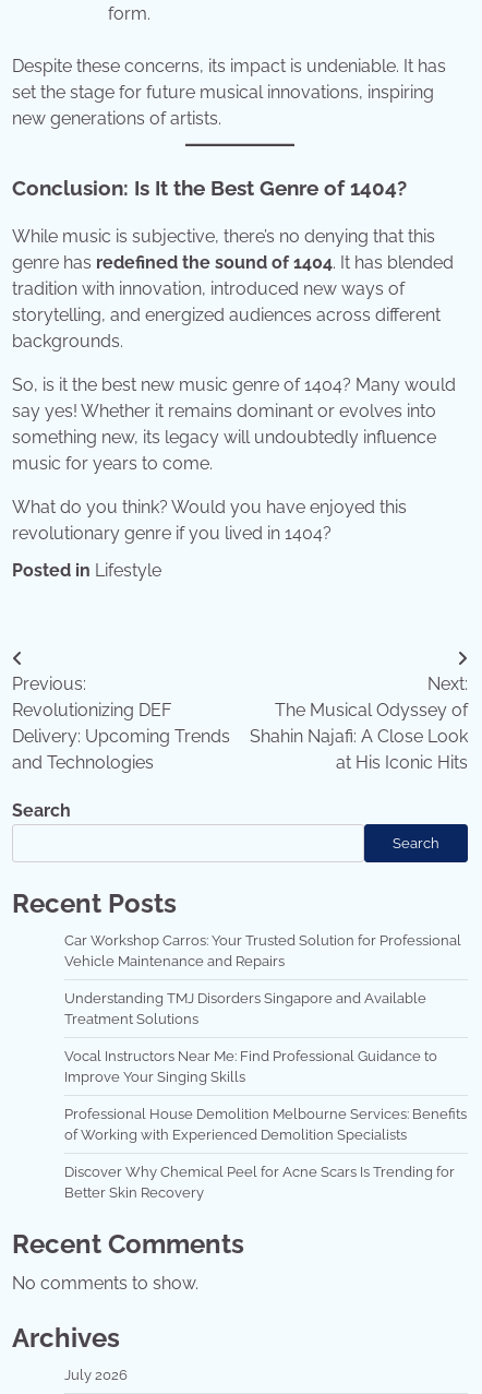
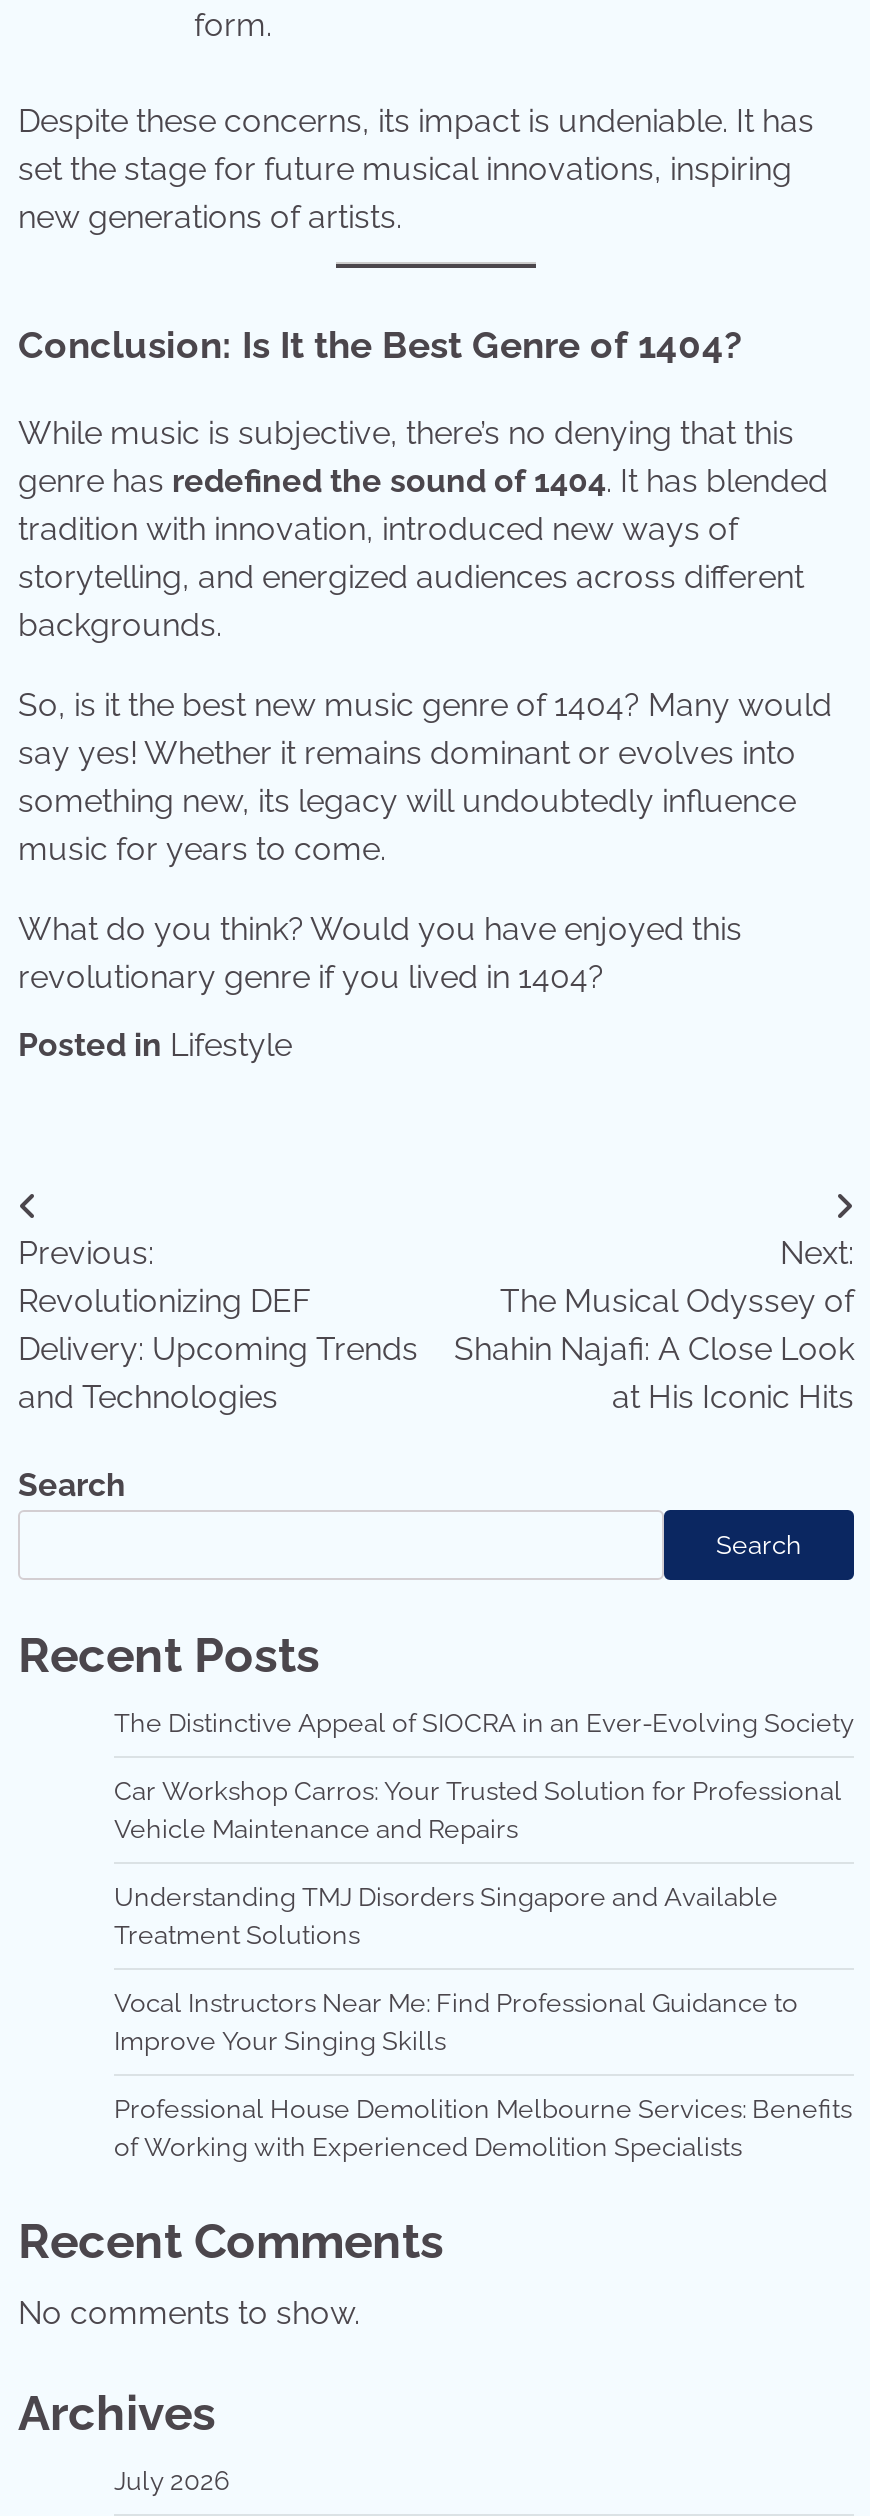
+ The Distinctive Appeal of SIOCRA in an Ever-Evolving Society

moved down: Car Workshop Carros: Your Trusted Solution for Professional | Vehicle Maintenance and Repairs | Understanding TMJ Disorders Singapore and Available | Treatment Solutions | Vocal Instructors Near Me: Find Professional Guidance to | Improve Your Singing Skills | Professional House Demolition Melbourne Services: Benefits | of Working with Experienced Demolition Specialists

- Discover Why Chemical Peel for Acne Scars Is Trending for
- Better Skin Recovery
